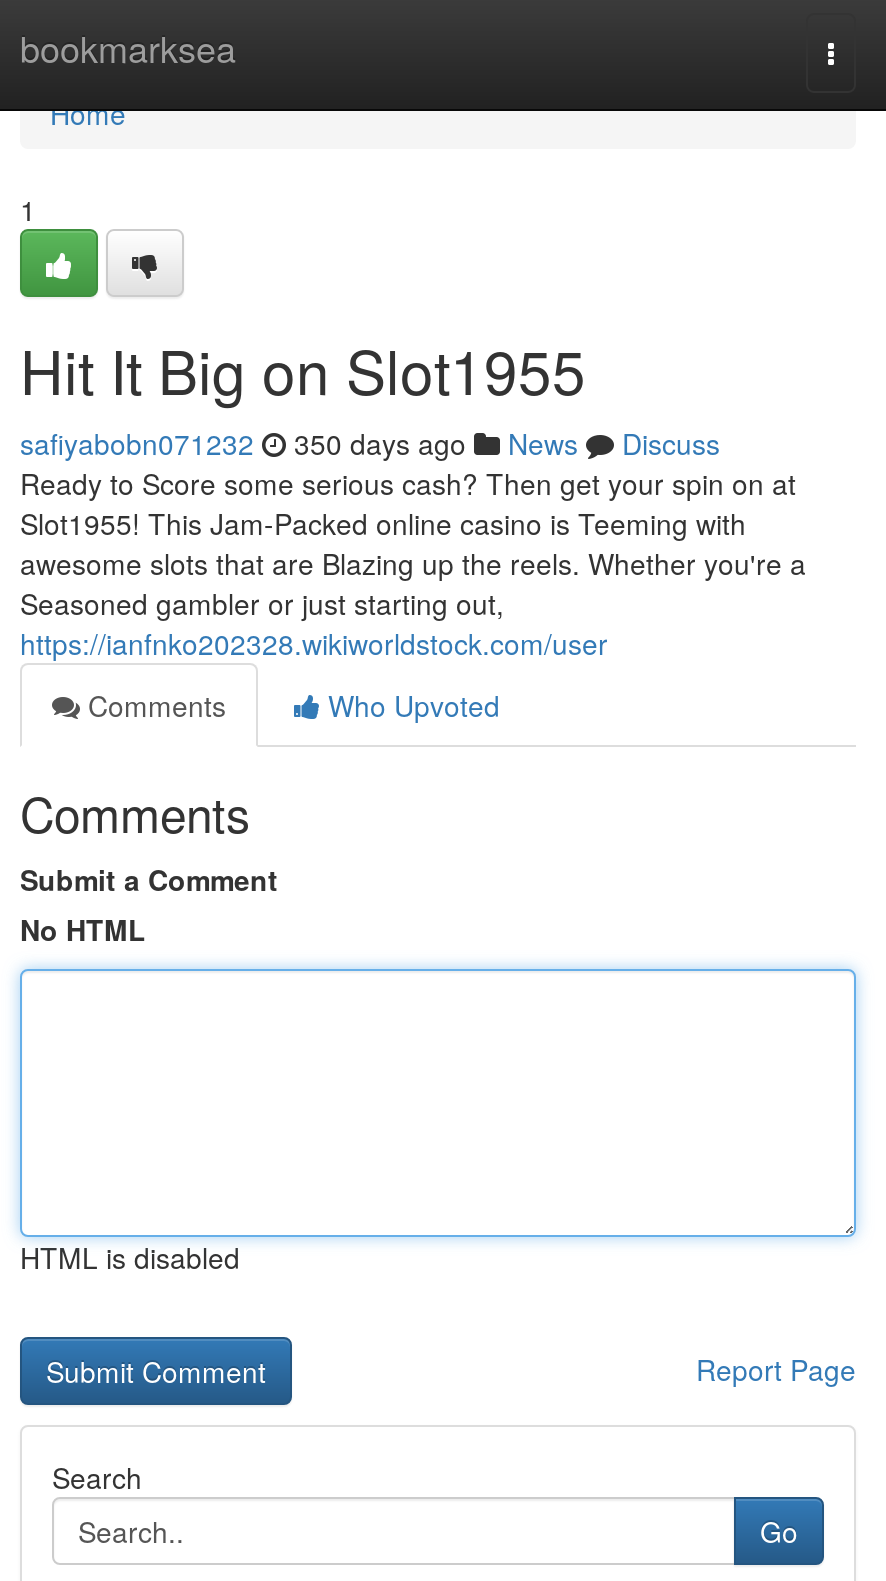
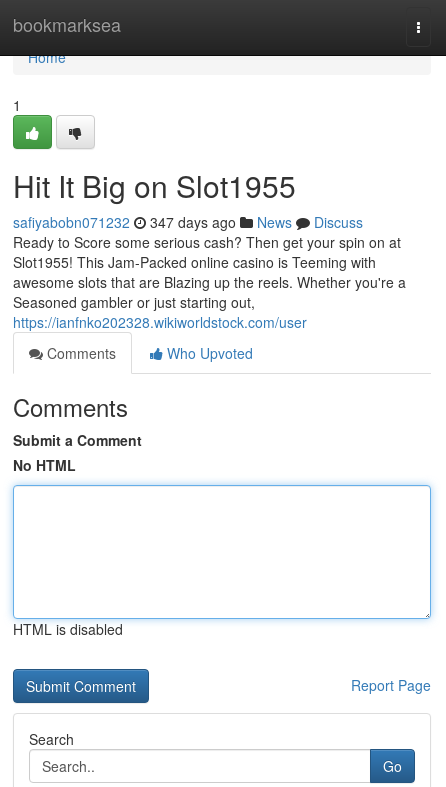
- safiyabobn071232 350 days ago News Discuss
+ safiyabobn071232 347 days ago News Discuss
